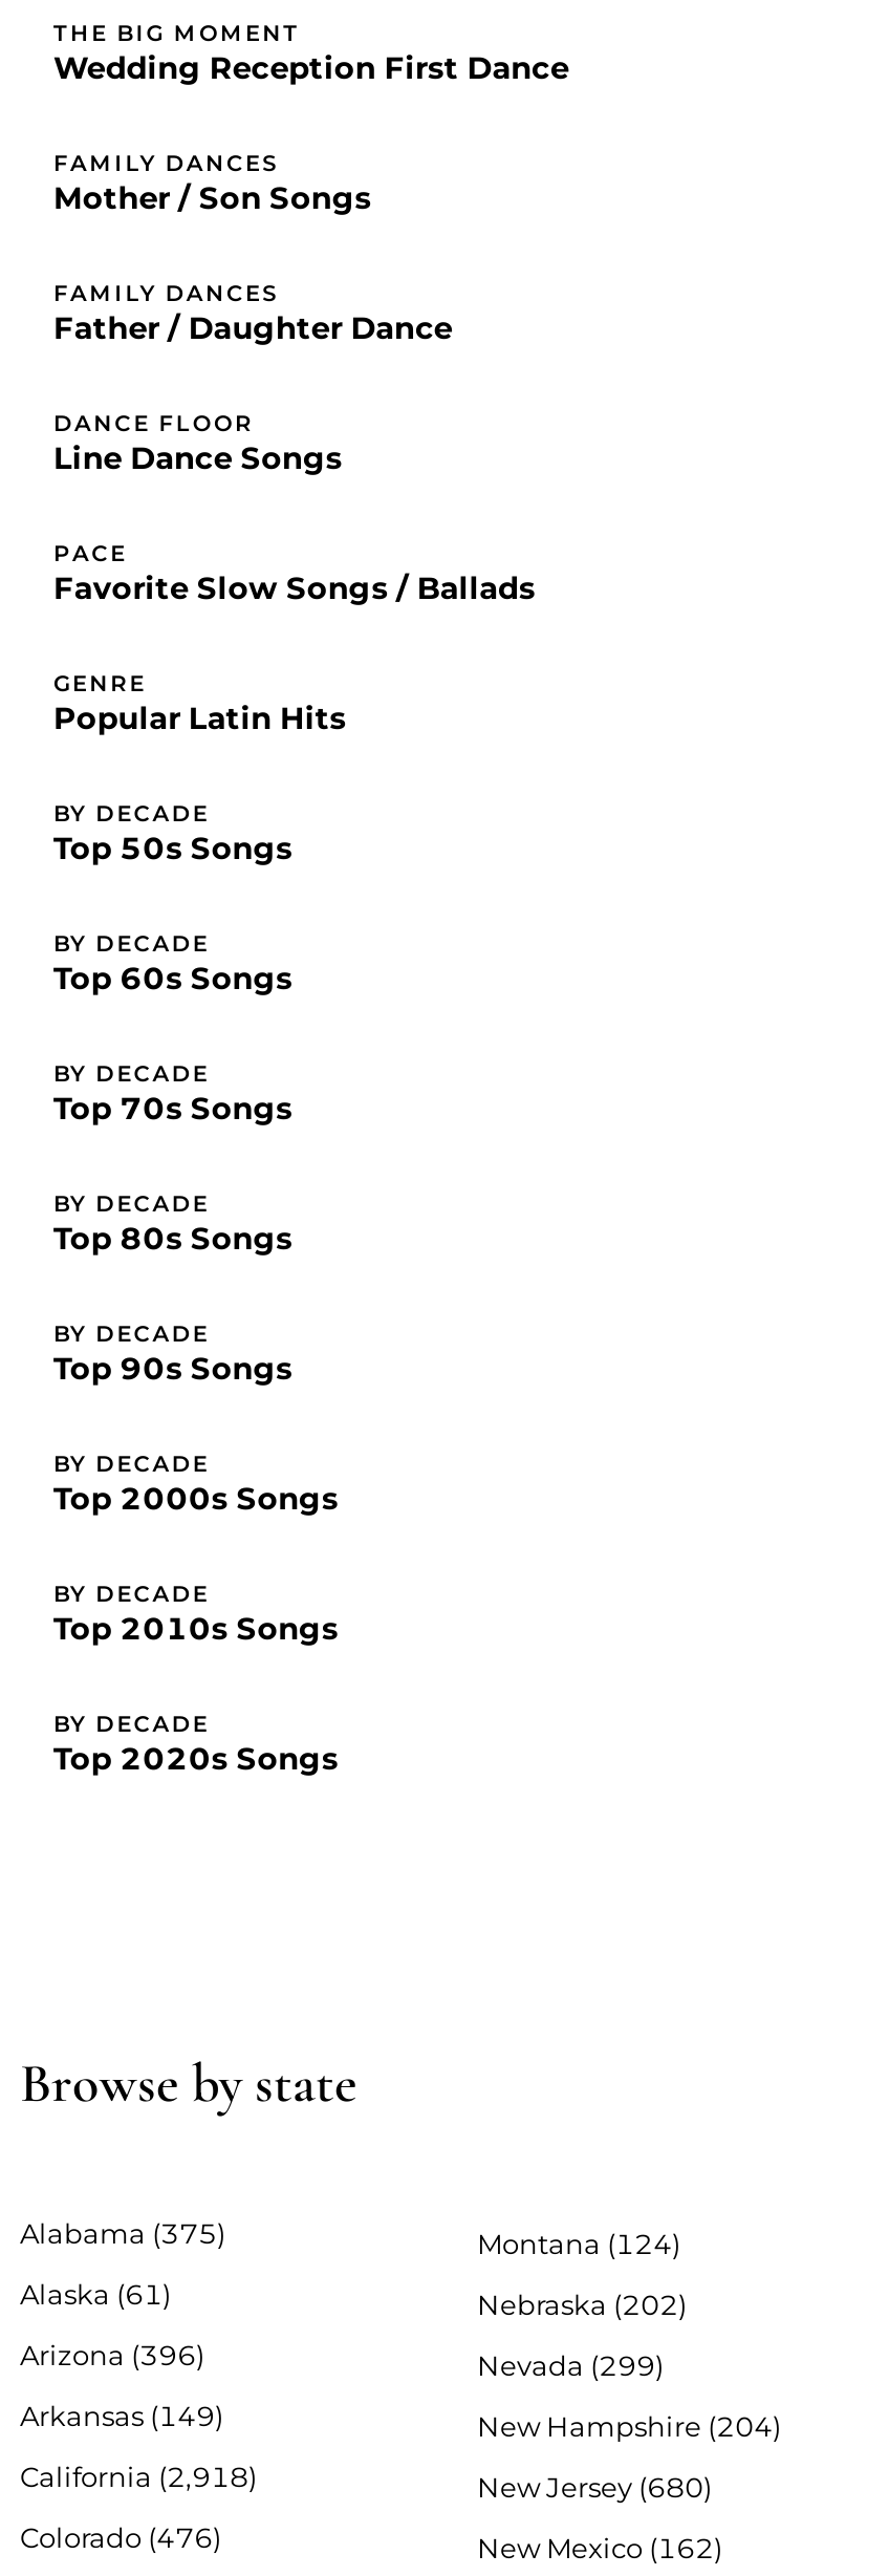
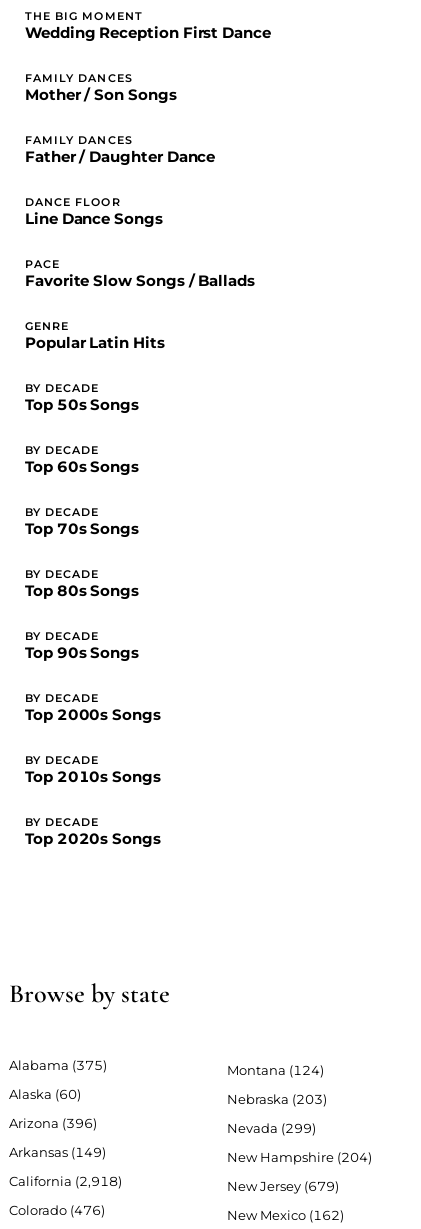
- Alaska (61)
+ Alaska (60)

- Nebraska (202)
+ Nebraska (203)

- New Jersey (680)
+ New Jersey (679)
